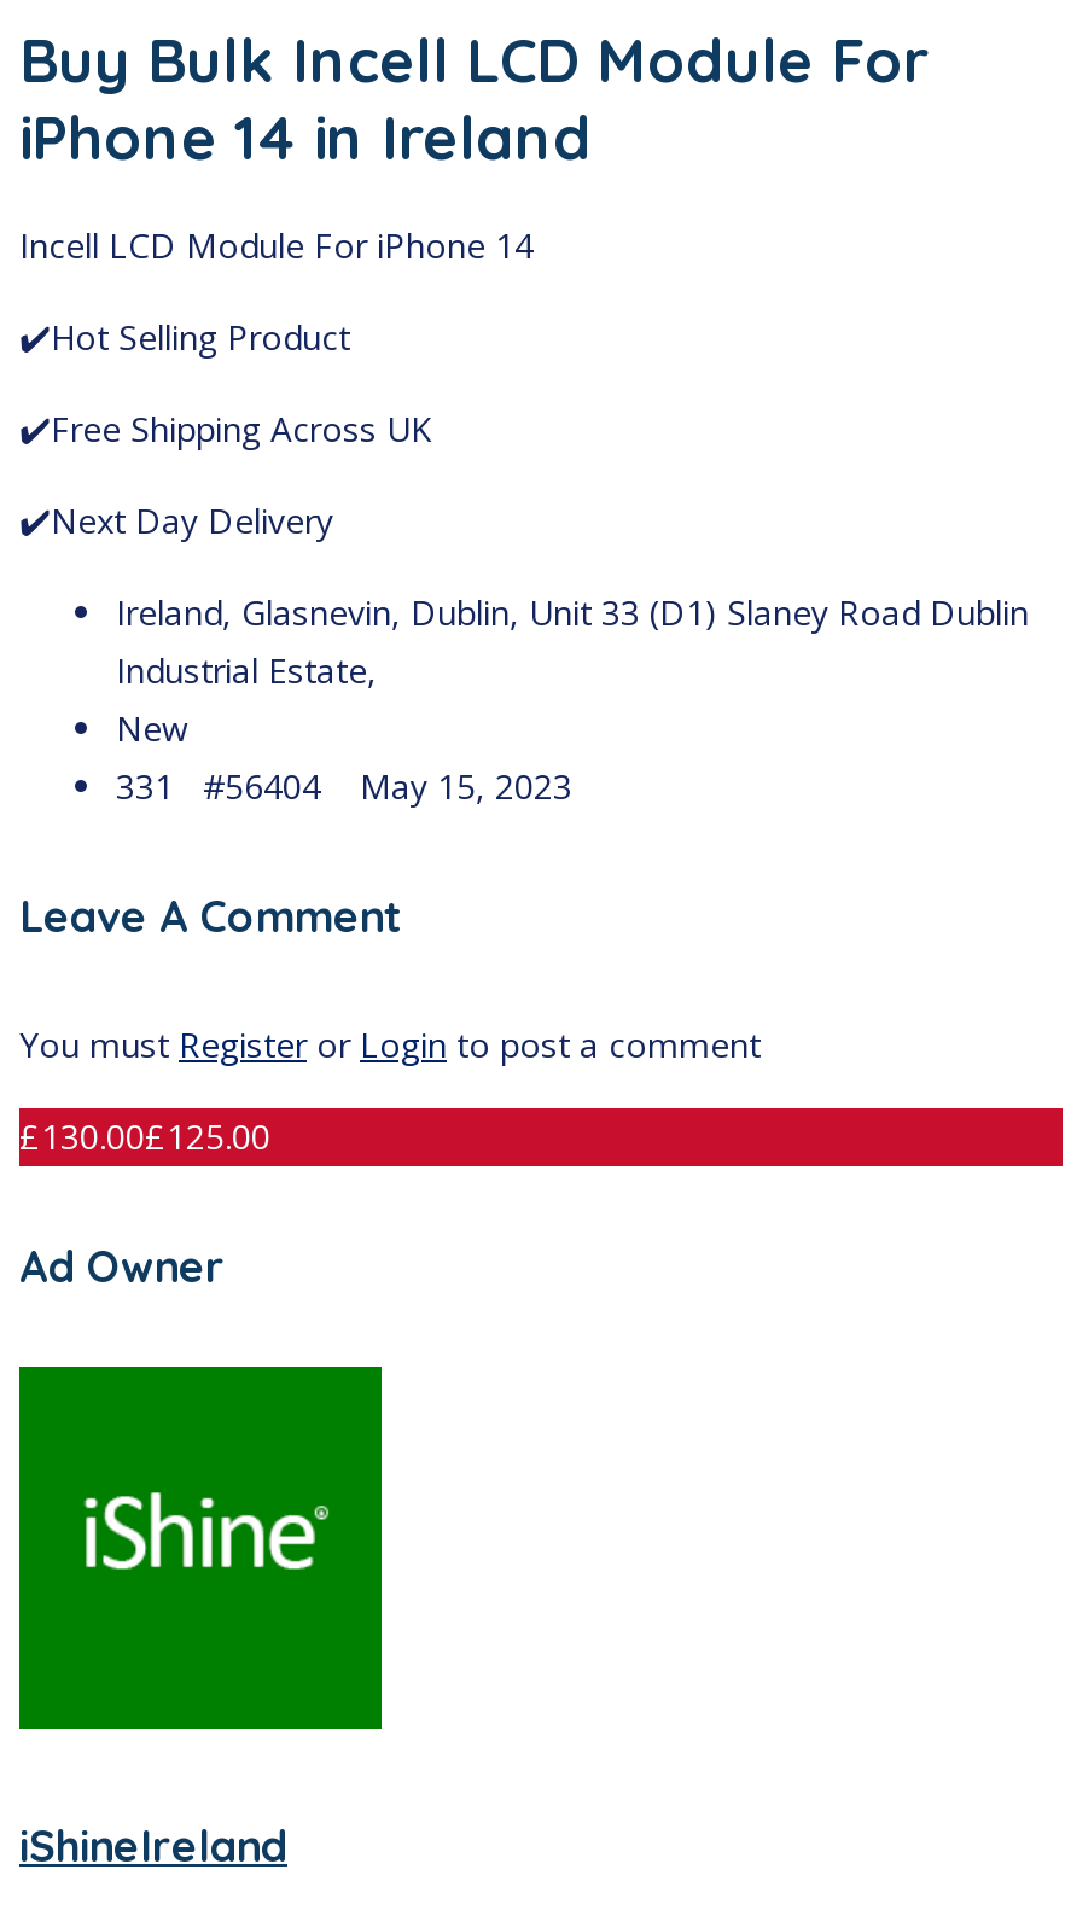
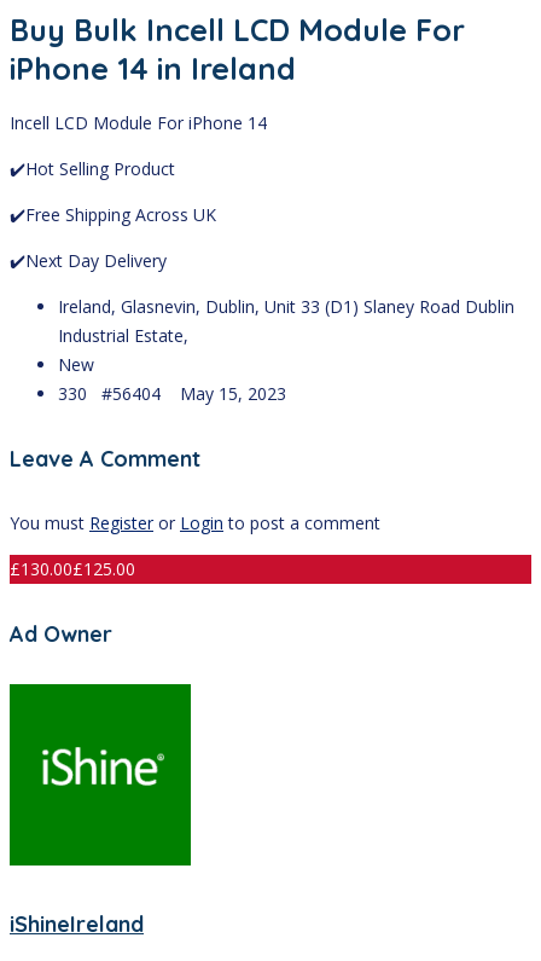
- 331 #56404 May 15, 2023
+ 330 #56404 May 15, 2023
